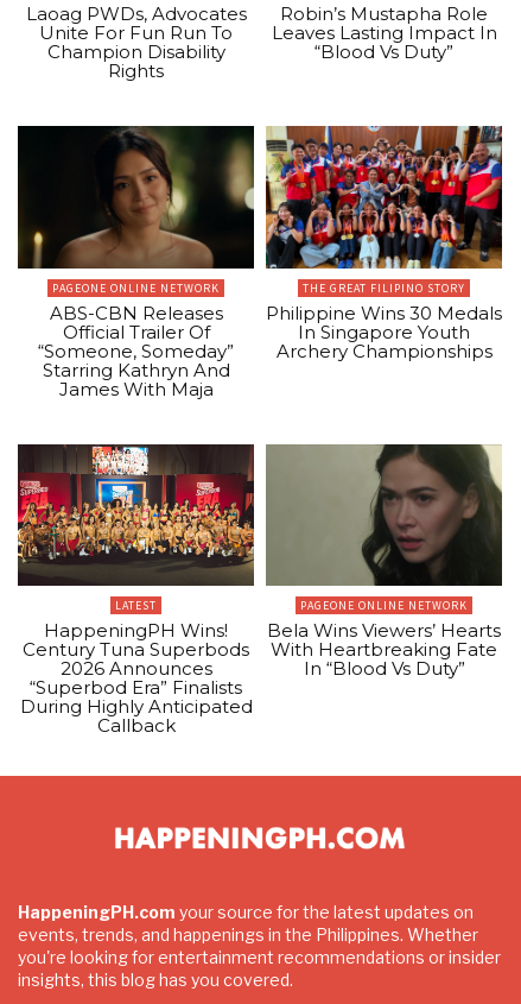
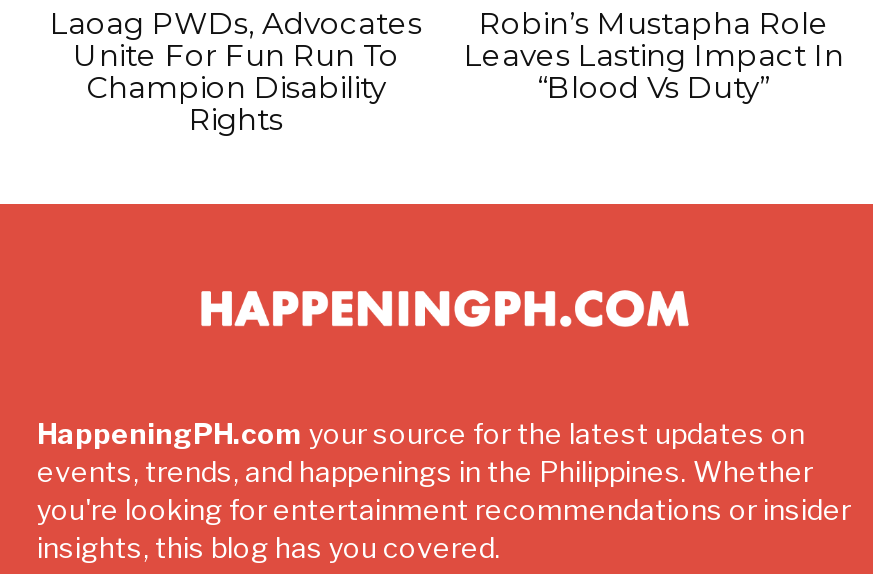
- [image]
- PAGEONE ONLINE NETWORK
- ABS-CBN Releases
- Official Trailer Of
- “Someone, Someday”
- Starring Kathryn And
- James With Maja

- [image]
- THE GREAT FILIPINO STORY
- Philippine Wins 30 Medals
- In Singapore Youth
- Archery Championships

- [image]
- LATEST
- HappeningPH Wins!
- Century Tuna Superbods
- 2026 Announces
- “Superbod Era” Finalists
- During Highly Anticipated
- Callback

- [image]
- PAGEONE ONLINE NETWORK
- Bela Wins Viewers’ Hearts
- With Heartbreaking Fate
- In “Blood Vs Duty”
